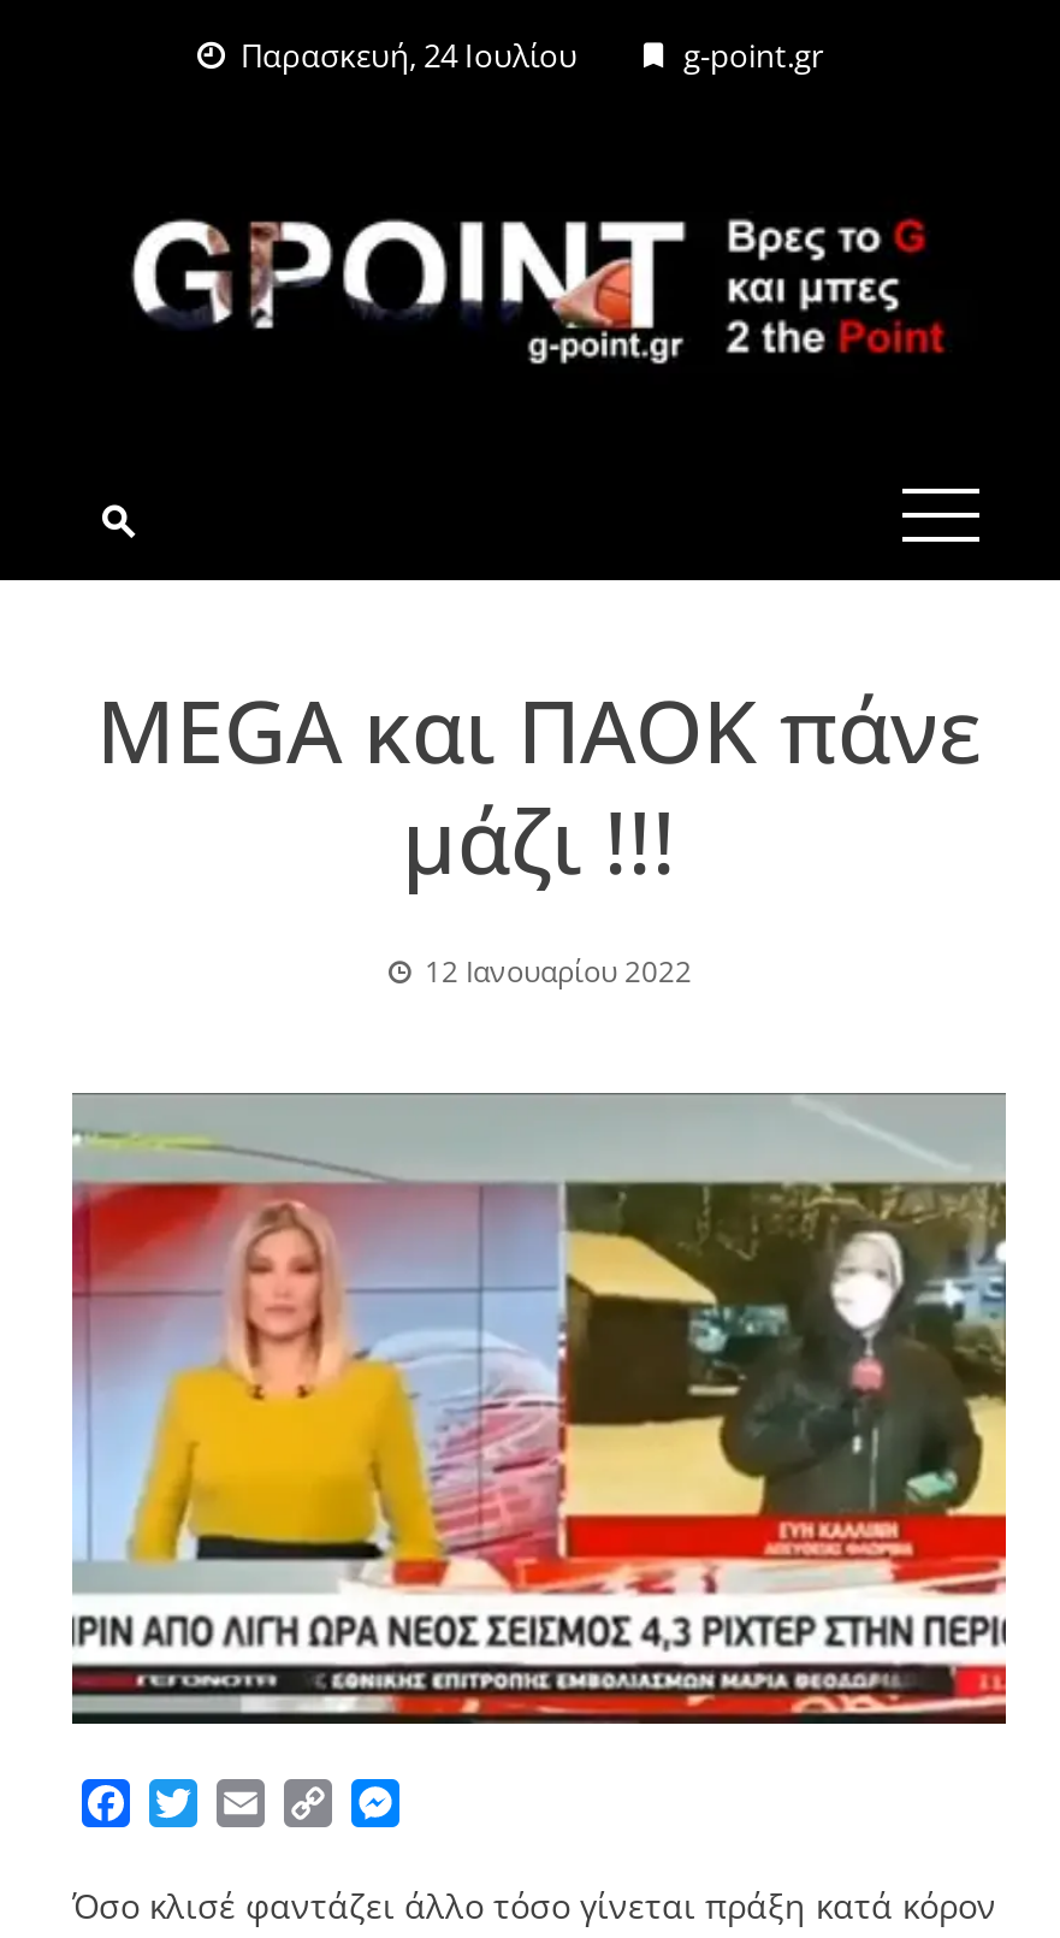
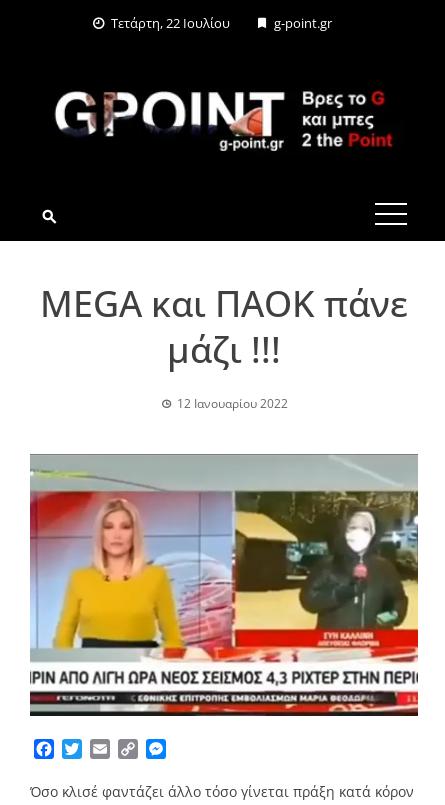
- Παρασκευή, 24 Ιουλίου
+ Τετάρτη, 22 Ιουλίου
